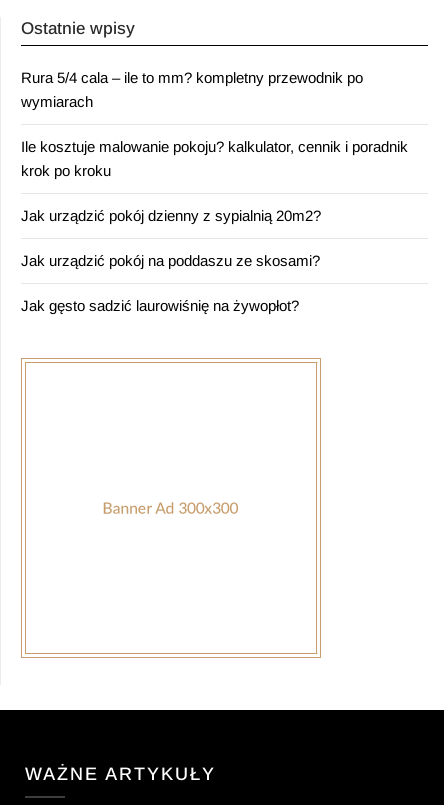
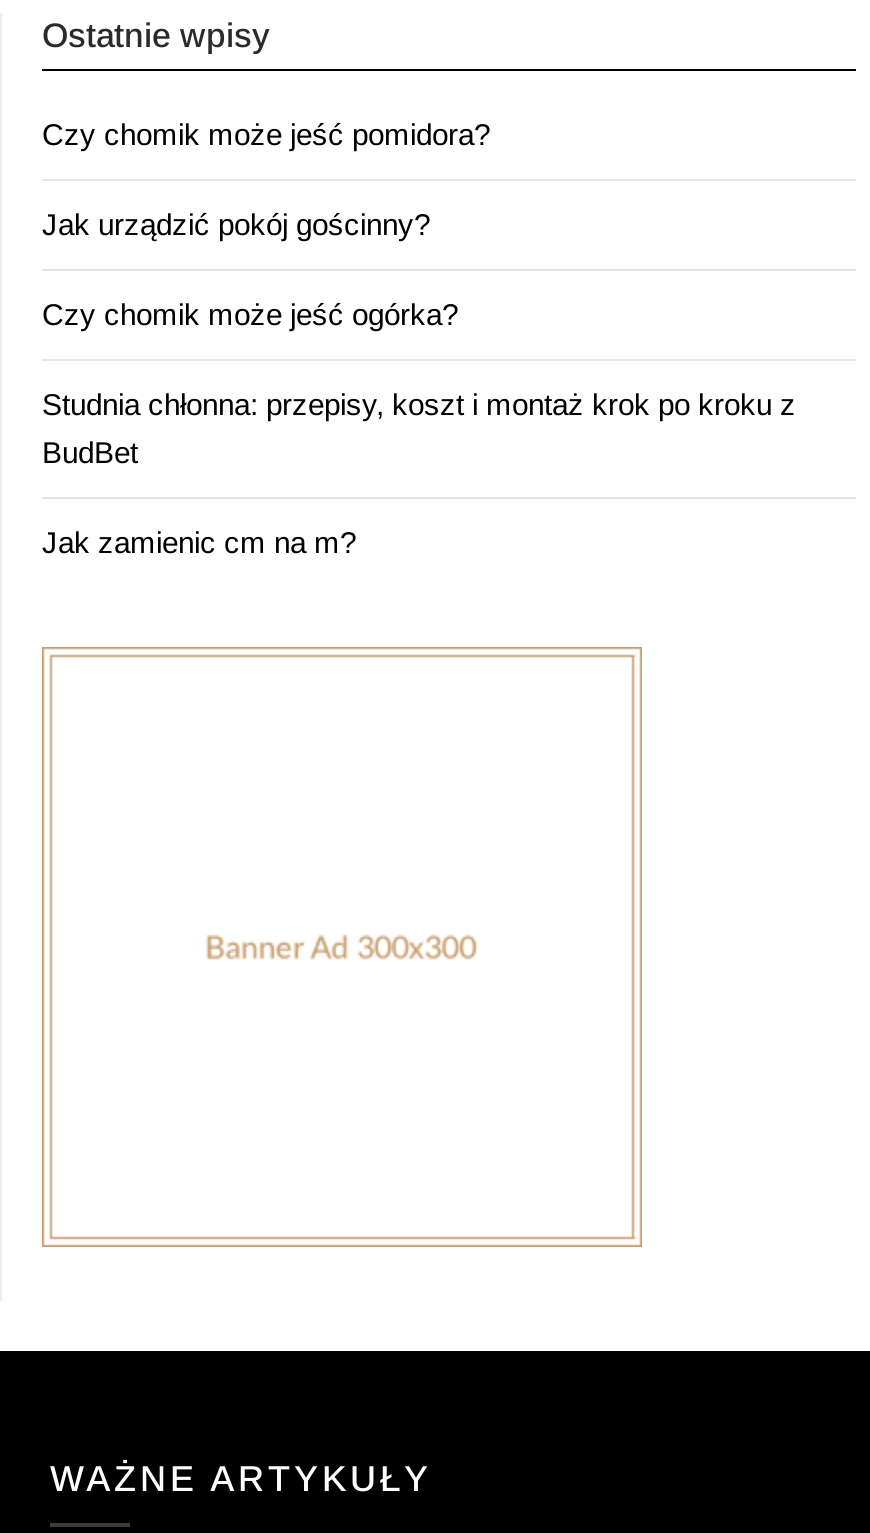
- Rura 5/4 cala – ile to mm? kompletny przewodnik po
- wymiarach
+ Czy chomik może jeść pomidora?

- Ile kosztuje malowanie pokoju? kalkulator, cennik i poradnik
- krok po kroku
+ Jak urządzić pokój gościnny?

- Jak urządzić pokój dzienny z sypialnią 20m2?
+ Czy chomik może jeść ogórka?

- Jak urządzić pokój na poddaszu ze skosami?
+ Studnia chłonna: przepisy, koszt i montaż krok po kroku z
+ BudBet

- Jak gęsto sadzić laurowiśnię na żywopłot?
+ Jak zamienic cm na m?
